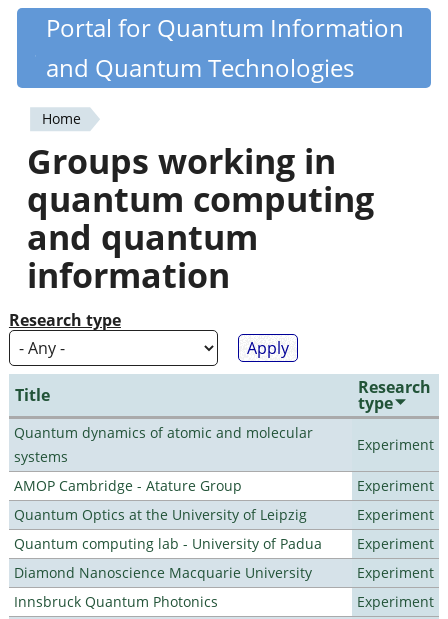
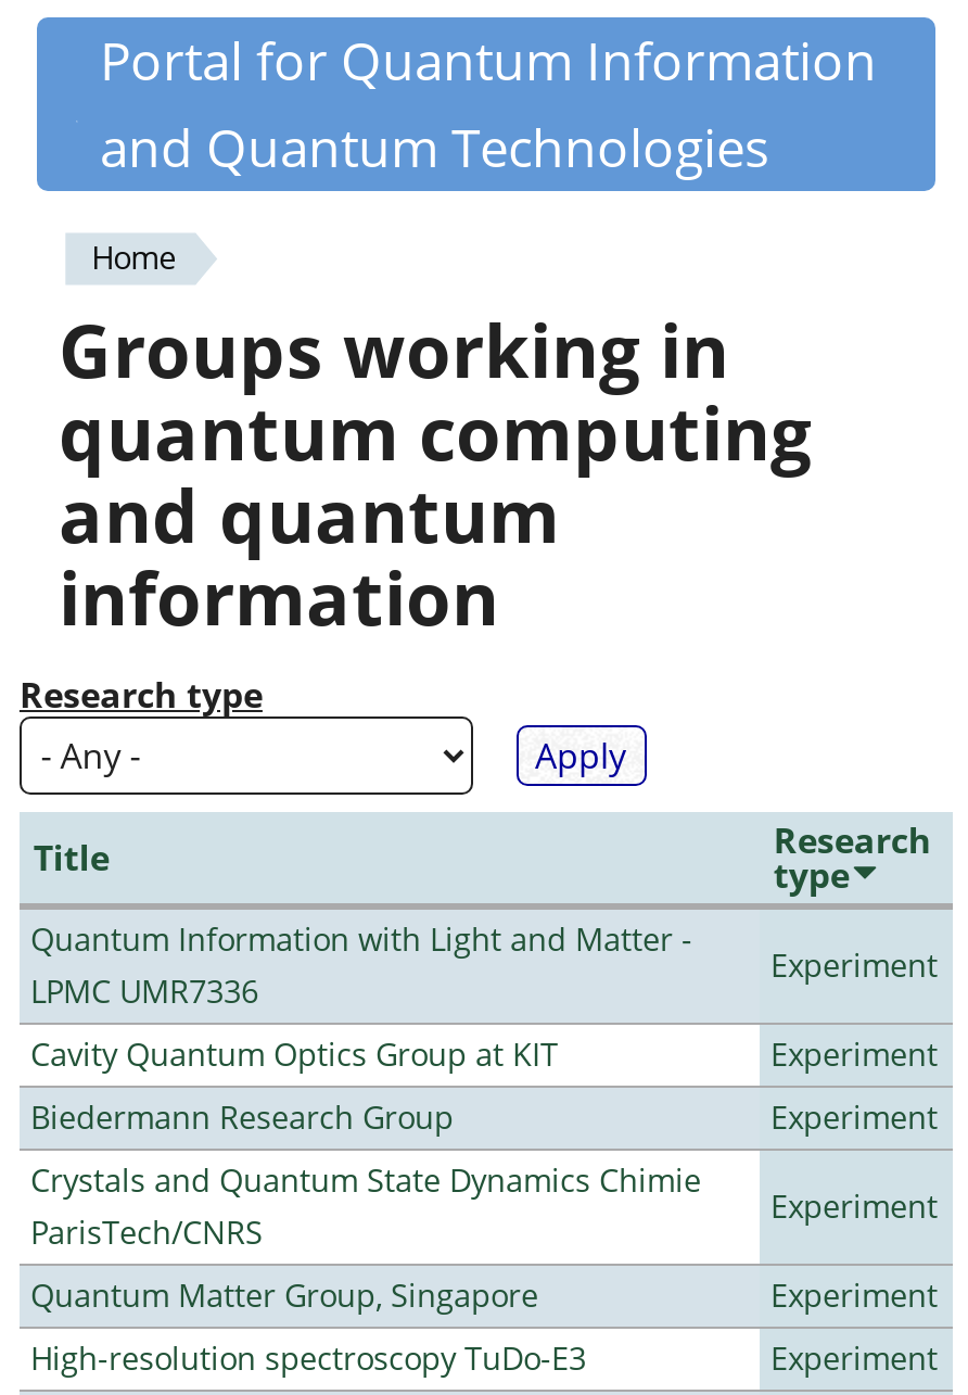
- Quantum dynamics of atomic and molecular
- systems
+ Quantum Information with Light and Matter -
+ LPMC UMR7336

- AMOP Cambridge - Atature Group
+ Cavity Quantum Optics Group at KIT

- Quantum Optics at the University of Leipzig
+ Biedermann Research Group

- Quantum computing lab - University of Padua
+ Crystals and Quantum State Dynamics Chimie
+ ParisTech/CNRS

- Diamond Nanoscience Macquarie University
+ Quantum Matter Group, Singapore

- Innsbruck Quantum Photonics
+ High-resolution spectroscopy TuDo-E3
